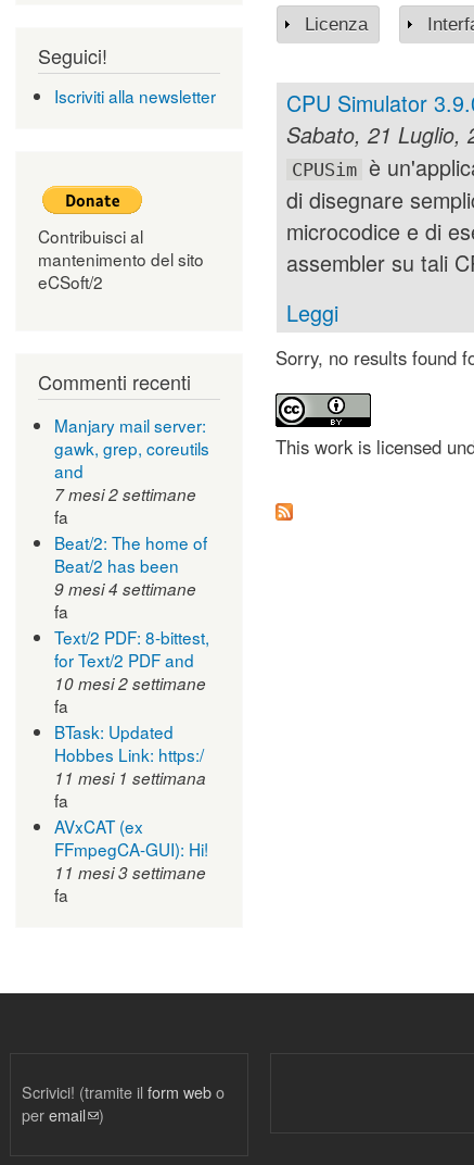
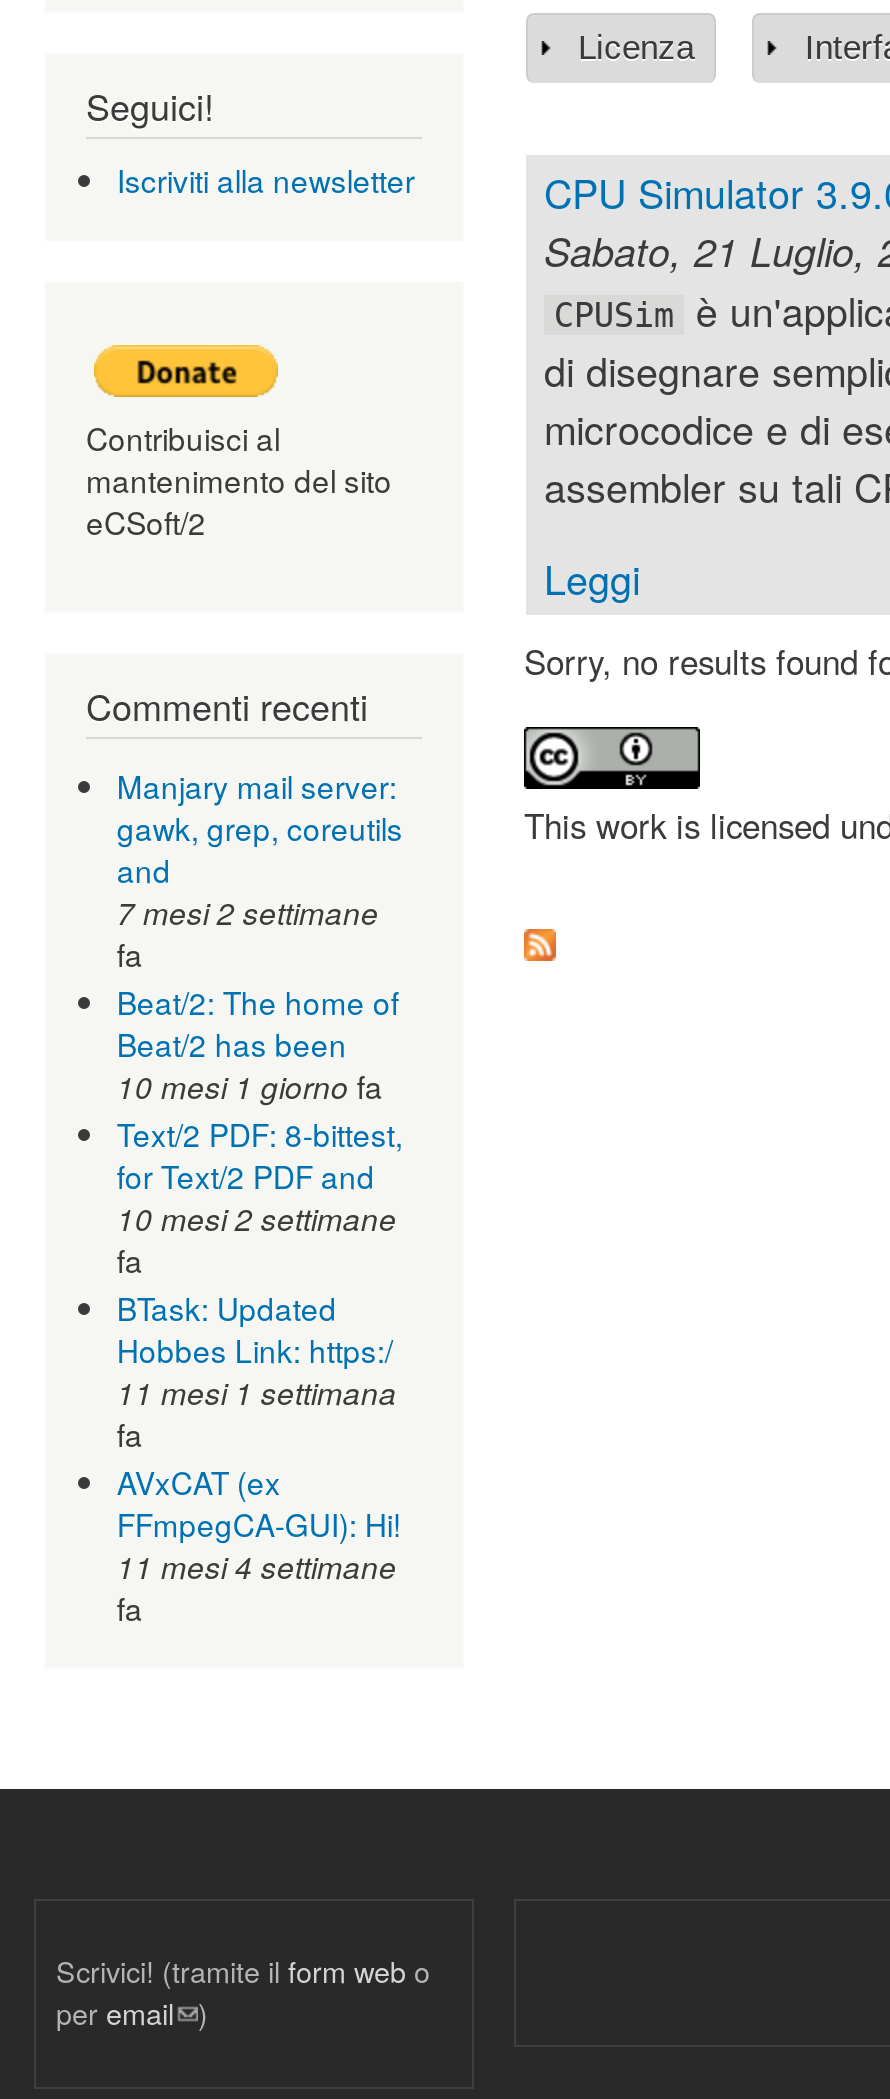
- 9 mesi 4 settimane
- fa
+ 10 mesi 1 giorno fa

- 11 mesi 3 settimane
+ 11 mesi 4 settimane
